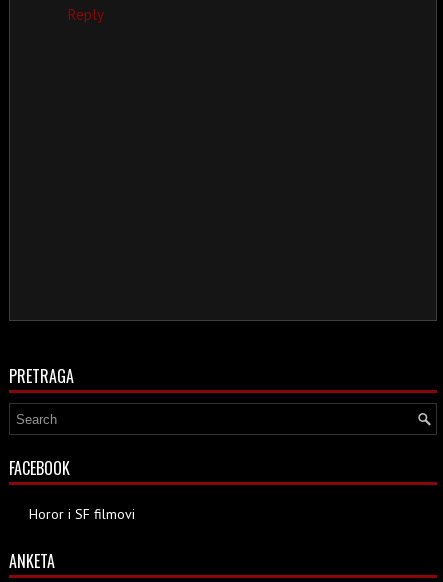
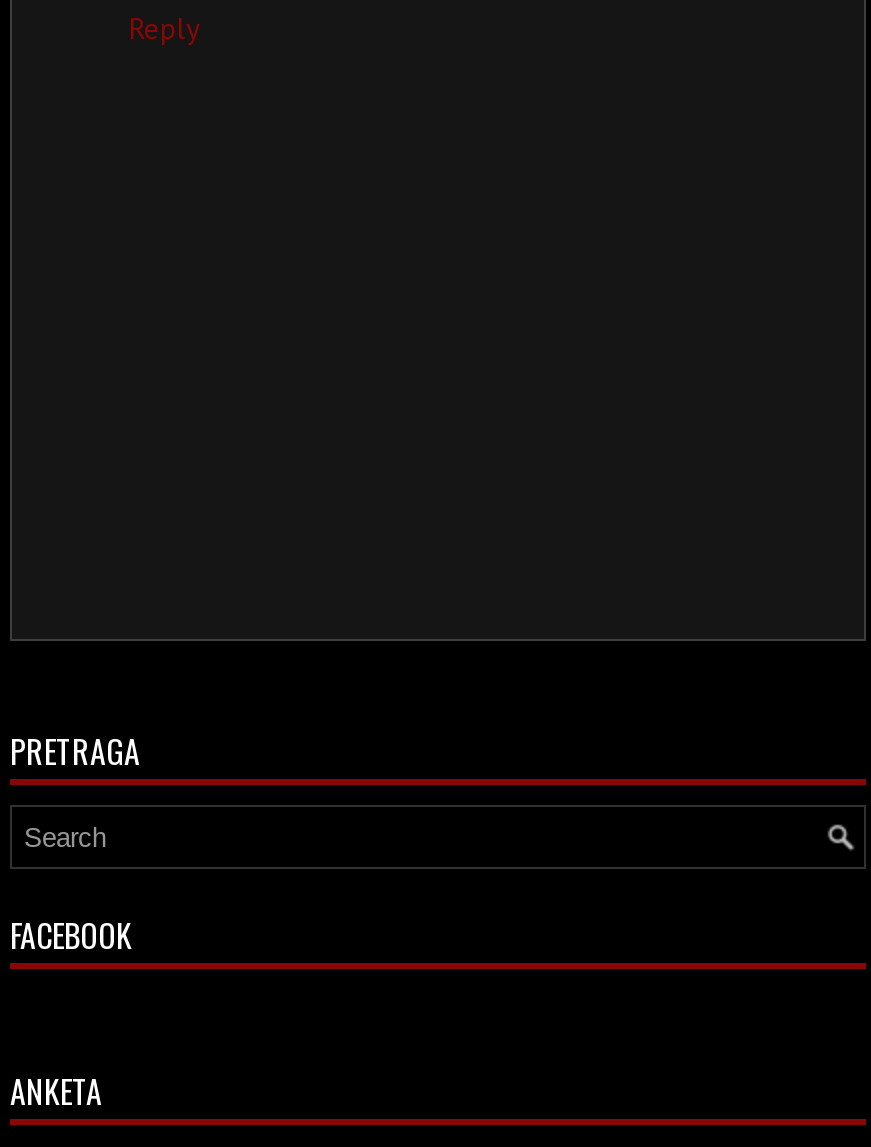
- Horor i SF filmovi
